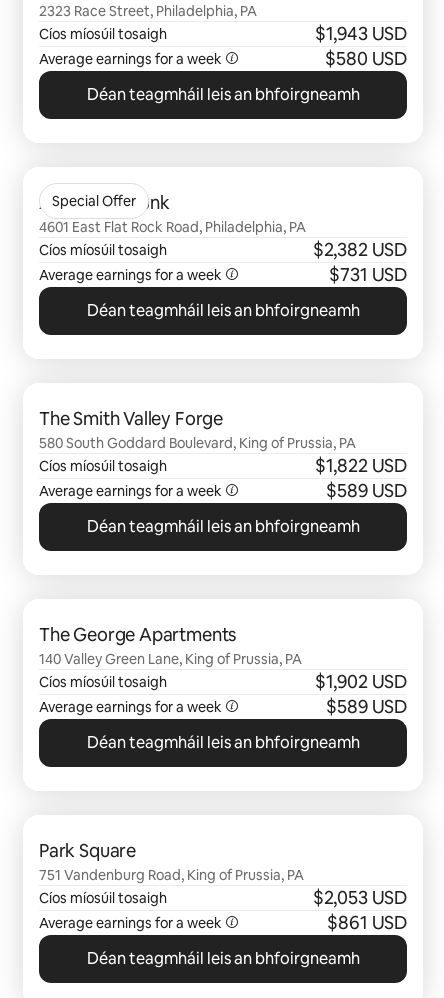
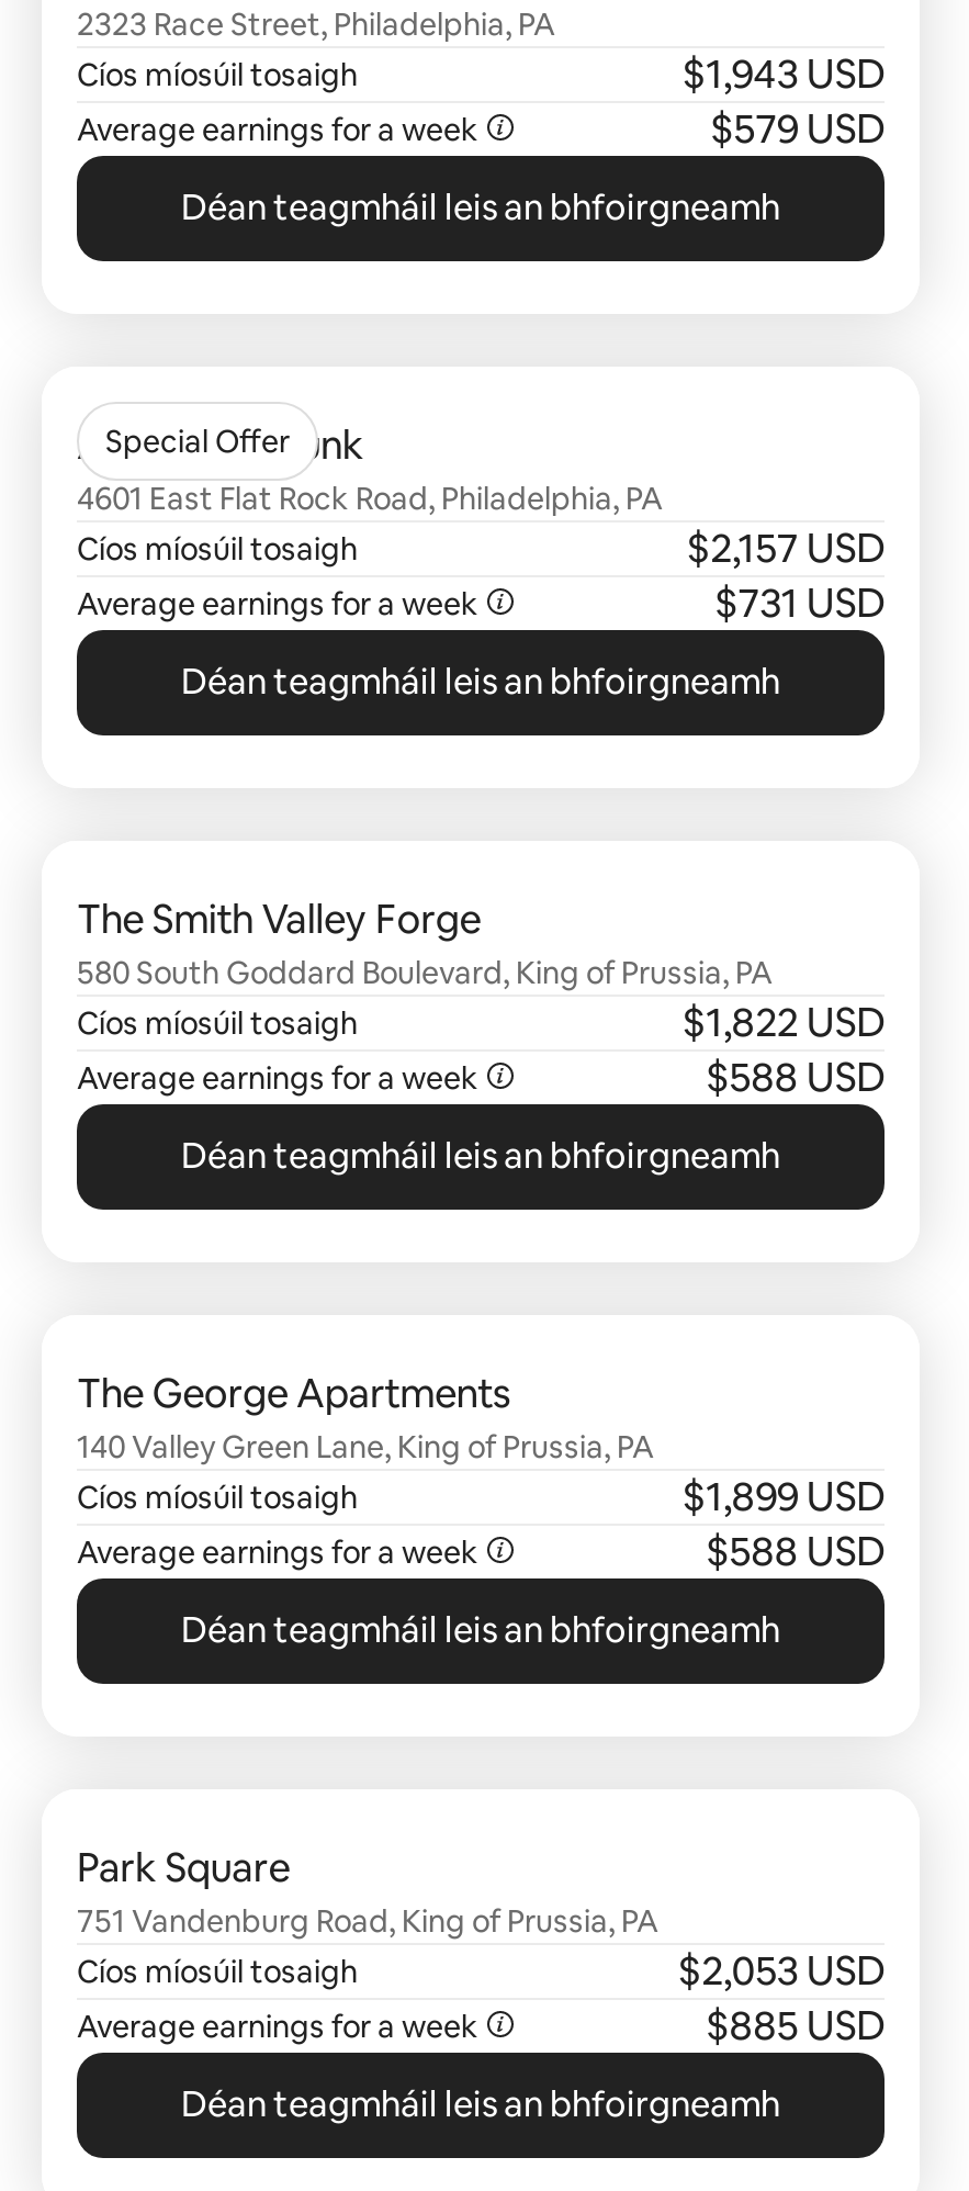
- $580 USD
+ $579 USD

- $2,382 USD
+ $2,157 USD

- $589 USD
+ $588 USD

- $1,902 USD
+ $1,899 USD

- $589 USD
+ $588 USD

- $861 USD
+ $885 USD
